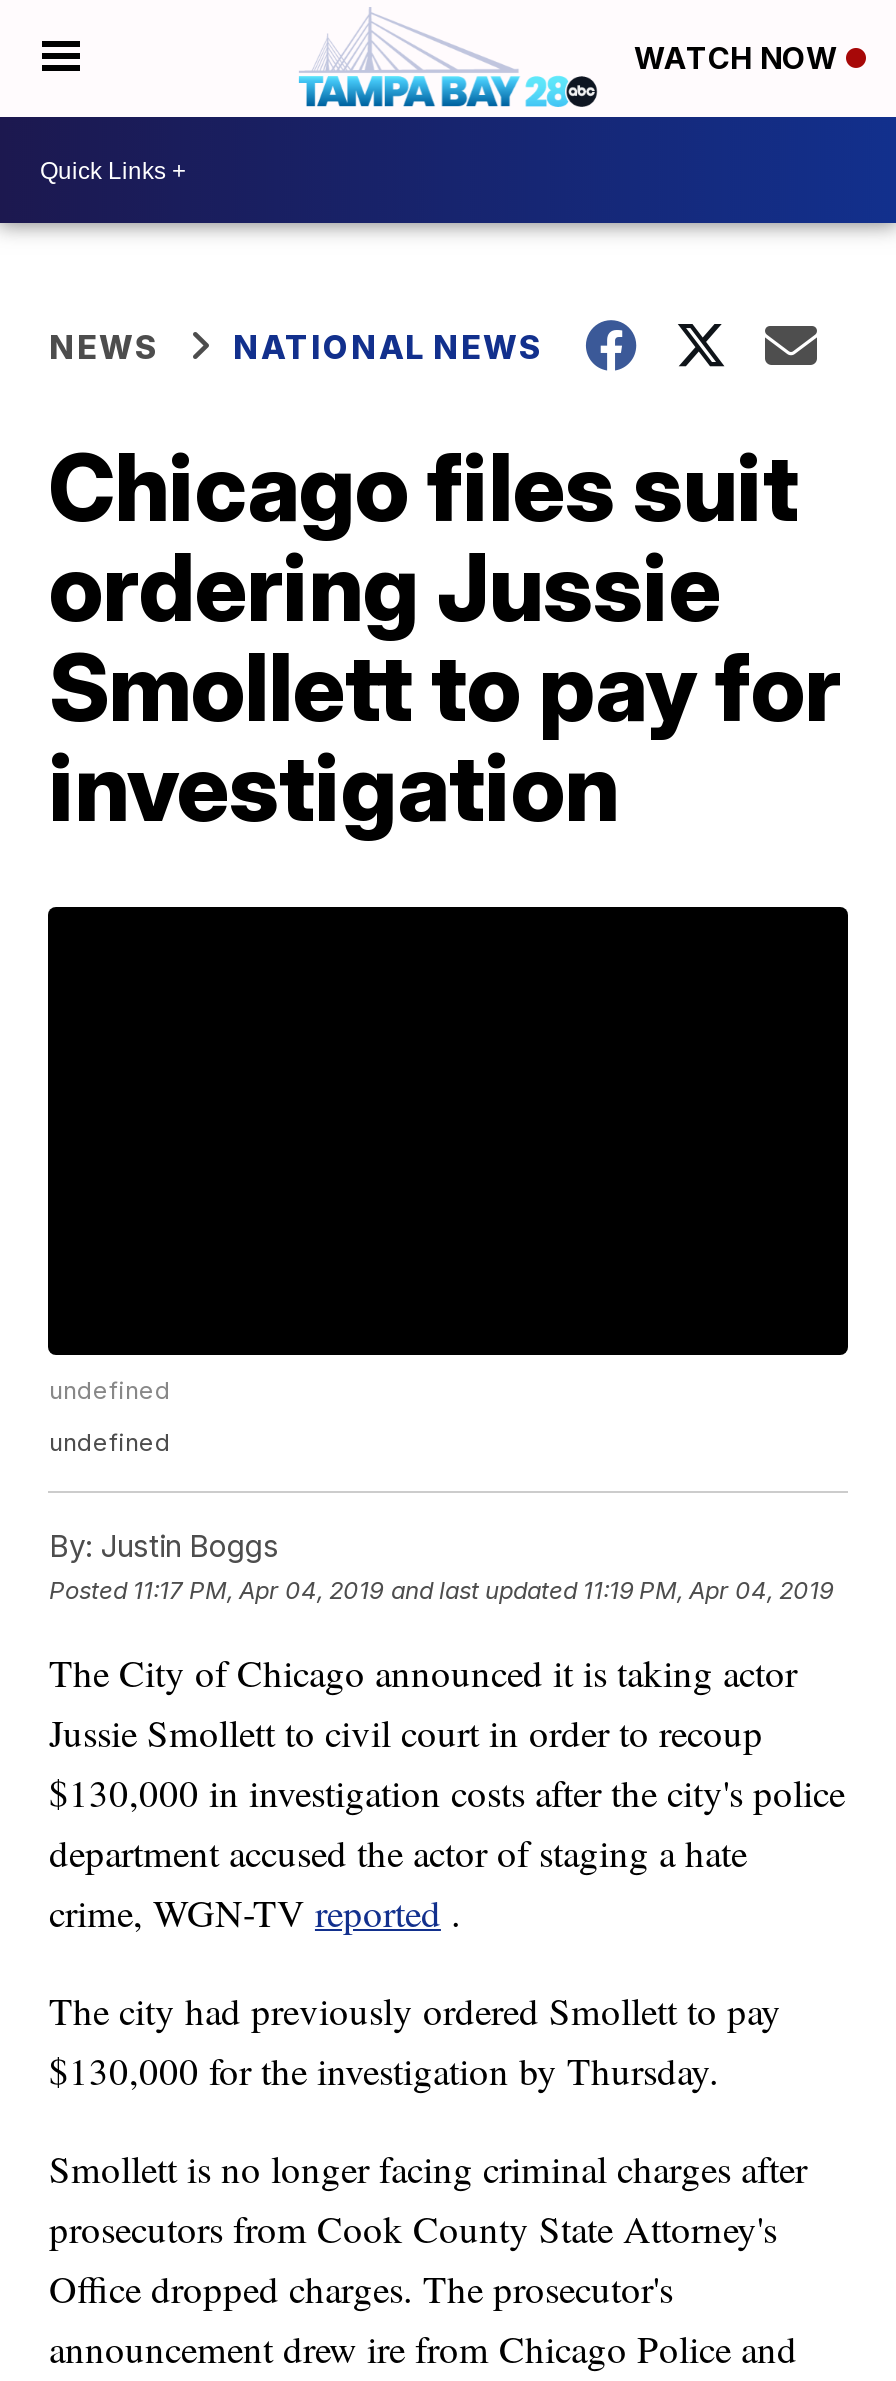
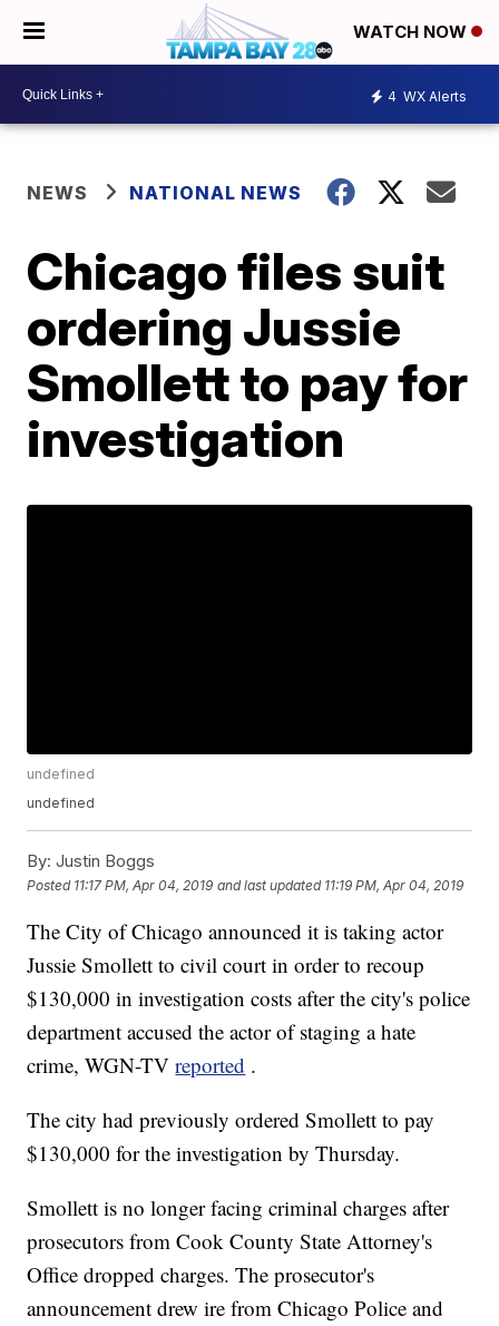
+ 4 WX Alerts
